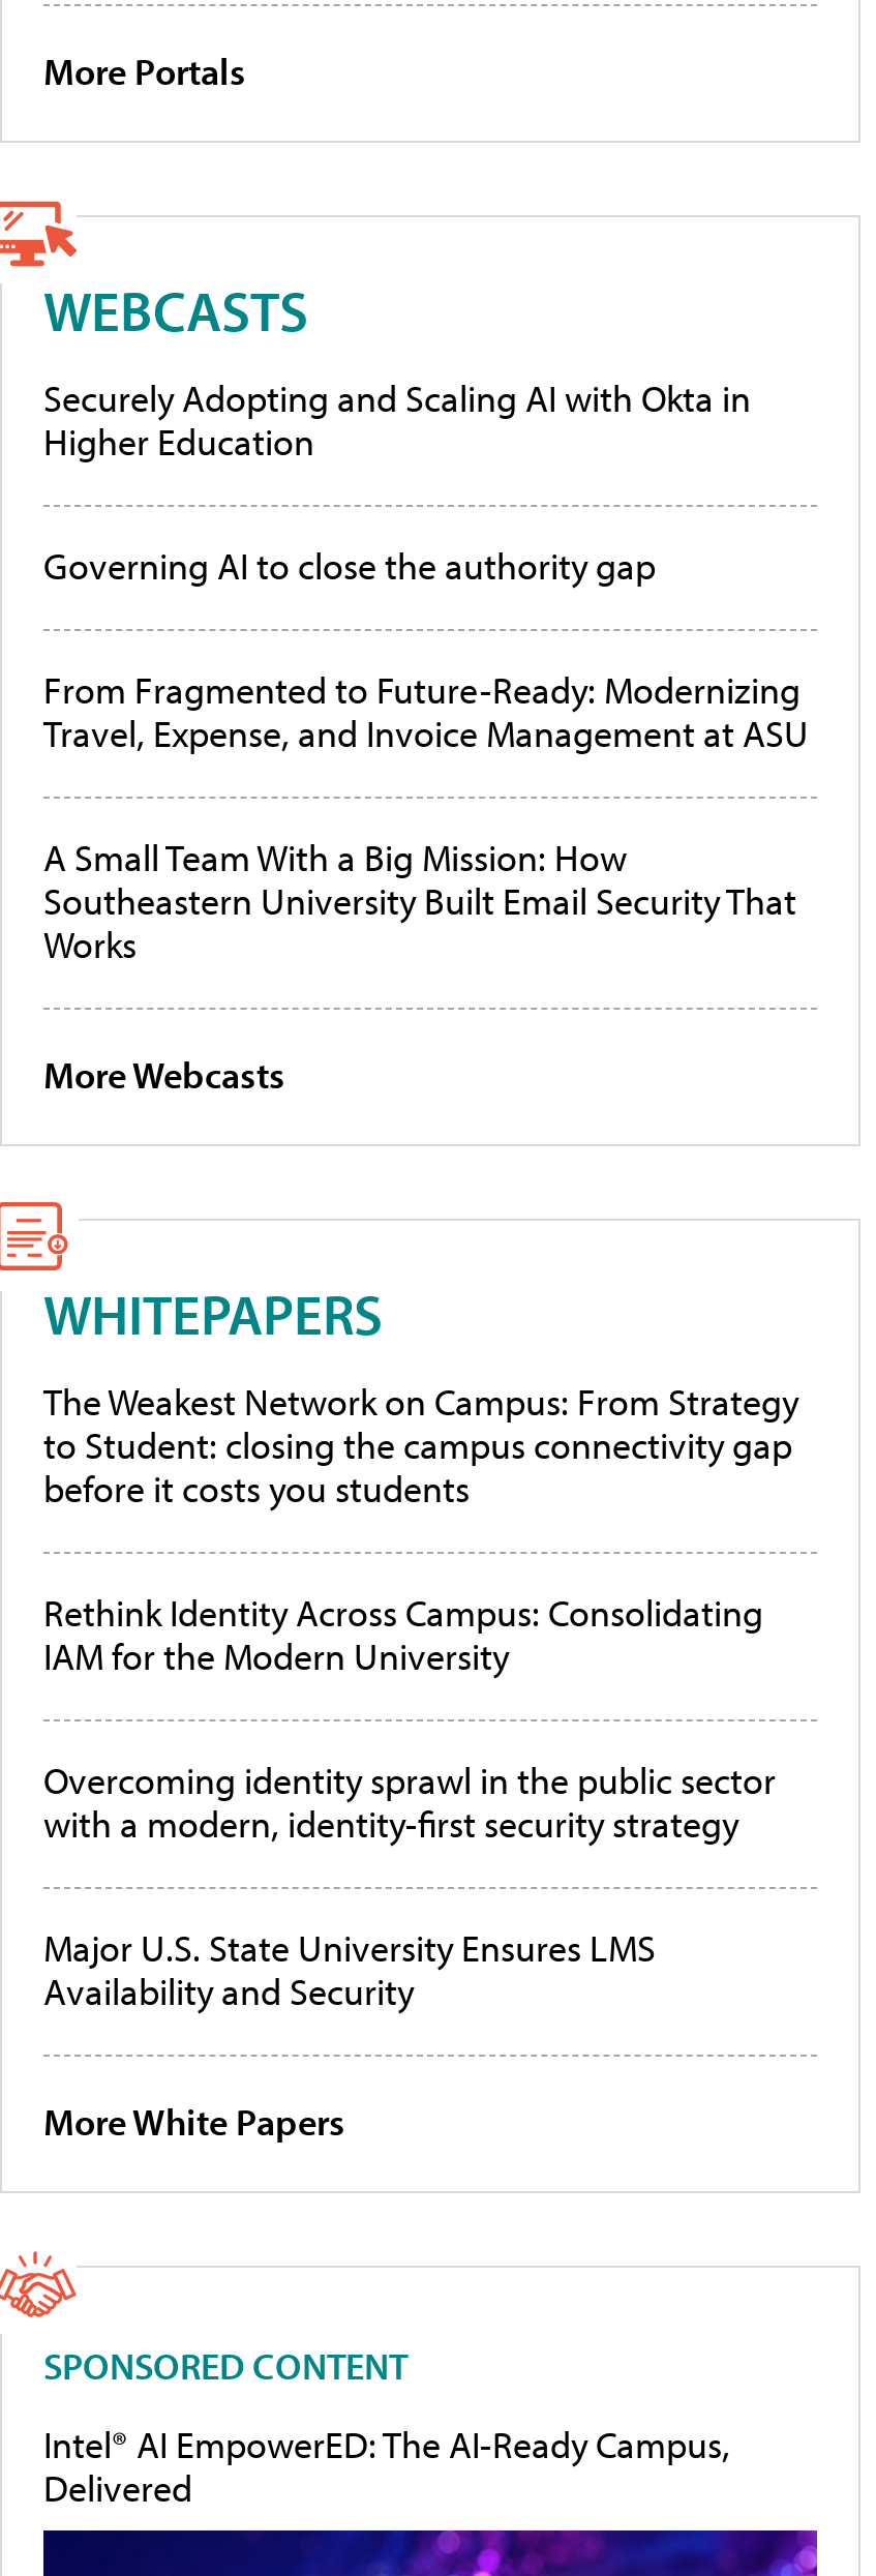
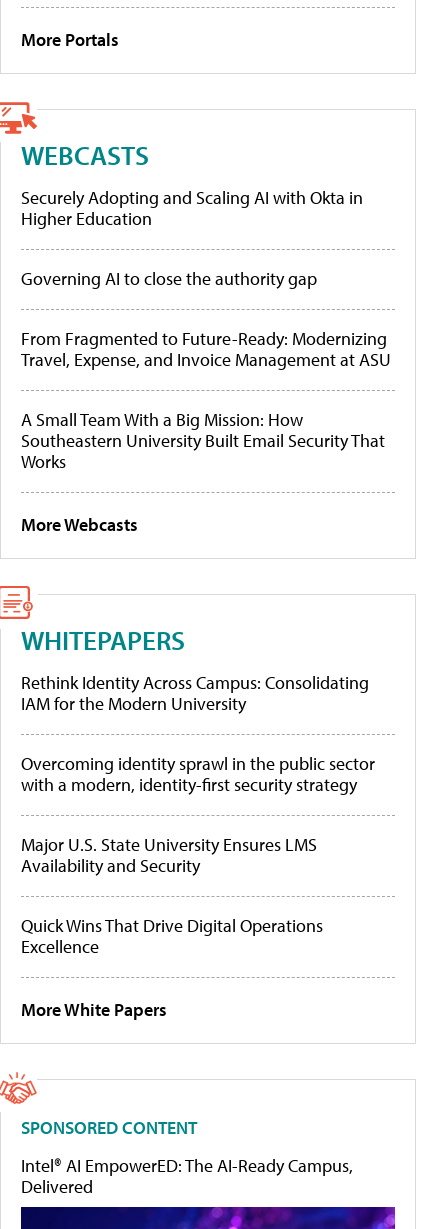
- The Weakest Network on Campus: From Strategy
- to Student: closing the campus connectivity gap
- before it costs you students

moved up: Rethink Identity Across Campus: Consolidating | IAM for the Modern University | Overcoming identity sprawl in the public sector | with a modern, identity-first security strategy | Major U.S. State University Ensures LMS | Availability and Security

+ Quick Wins That Drive Digital Operations
+ Excellence
